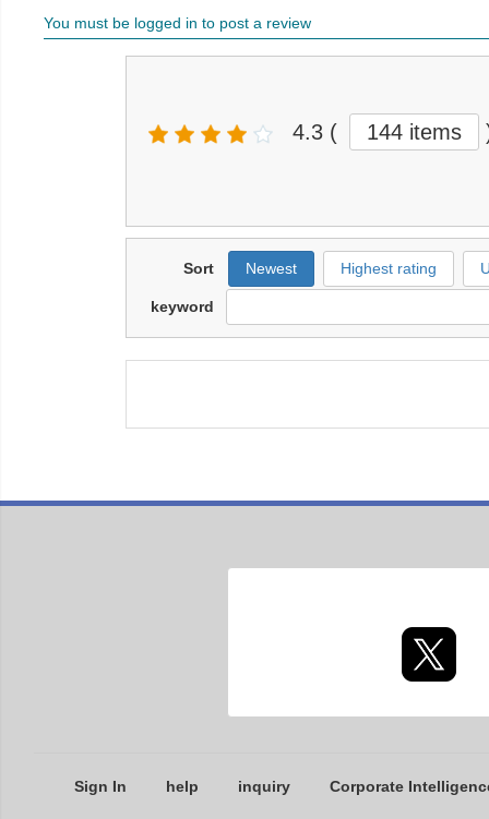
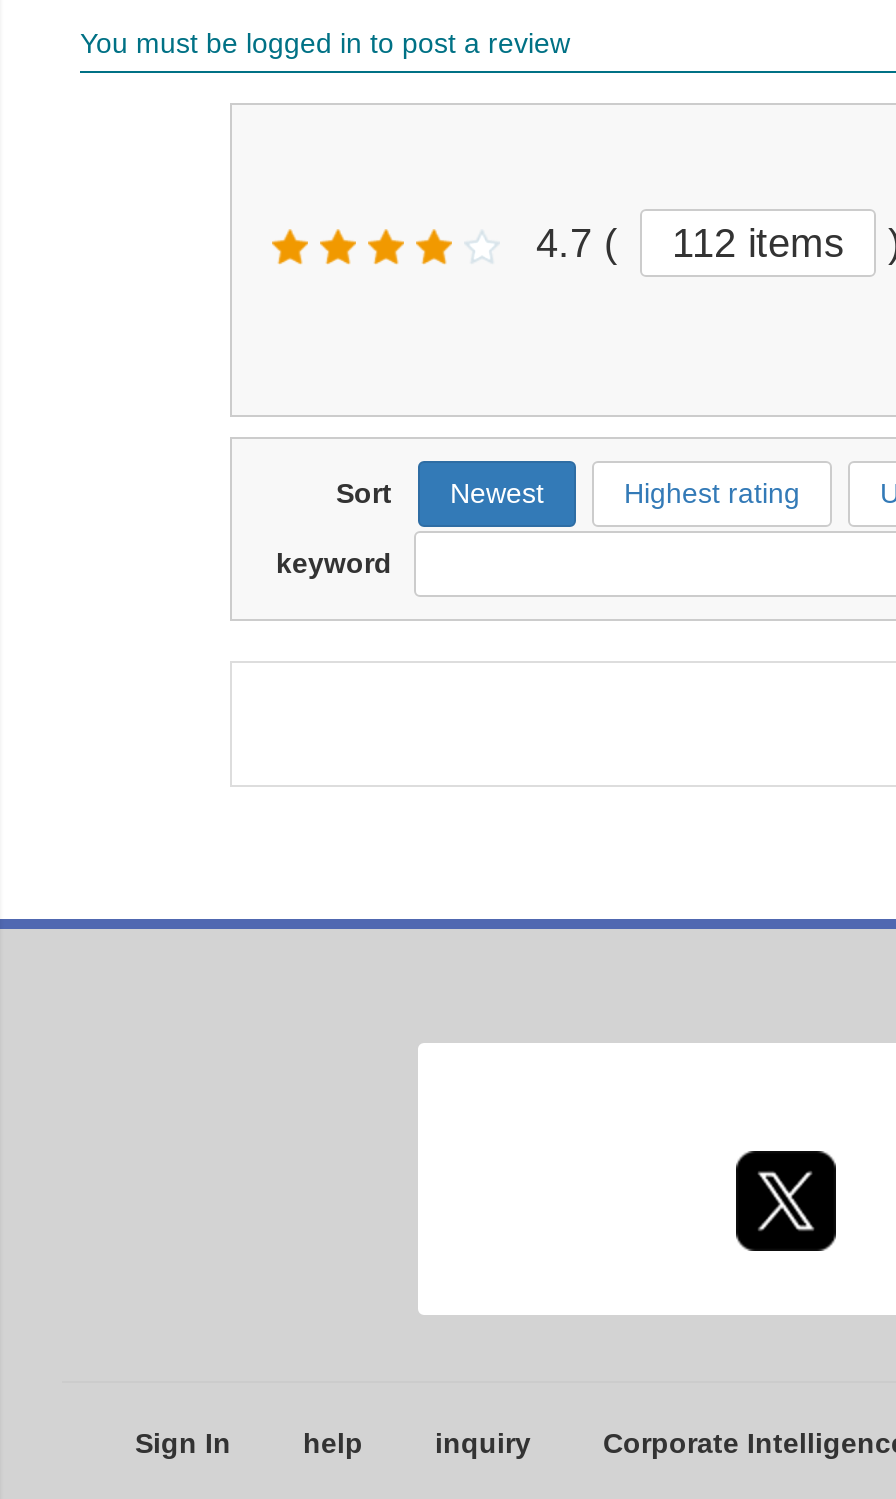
- 4.3 (
+ 4.7 (

- 144 items
+ 112 items
